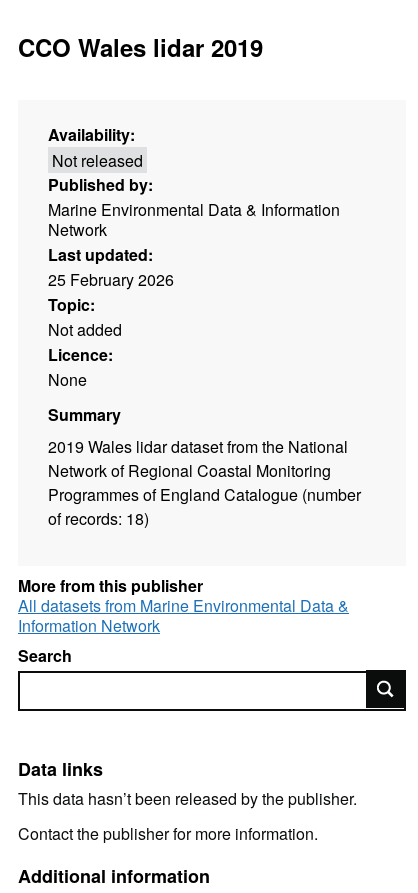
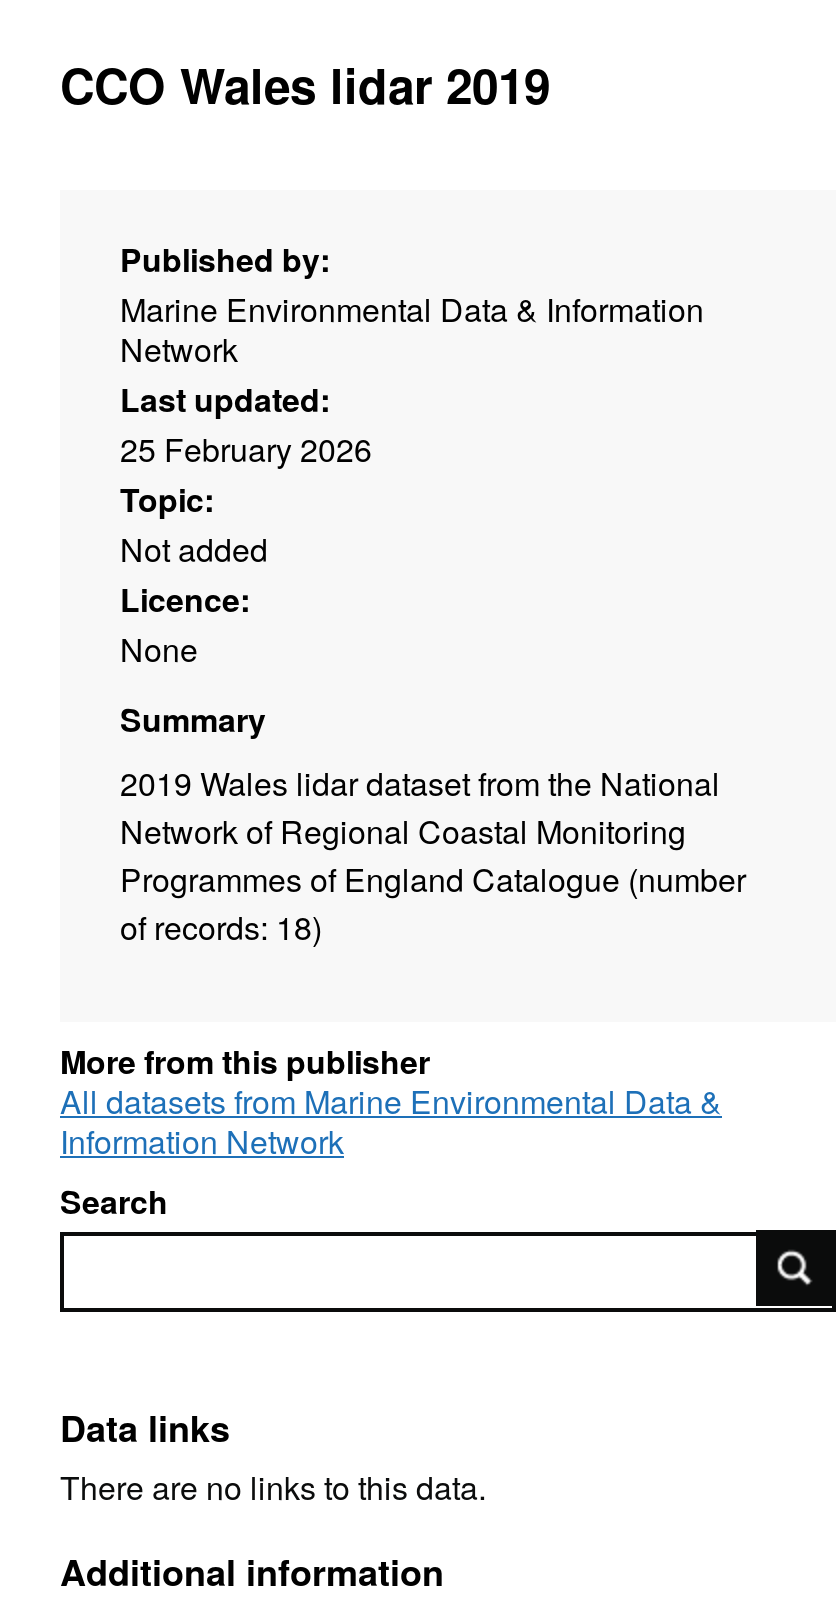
- Availability:
- Not released

- This data hasn’t been released by the publisher.
- Contact the publisher for more information.
+ There are no links to this data.
